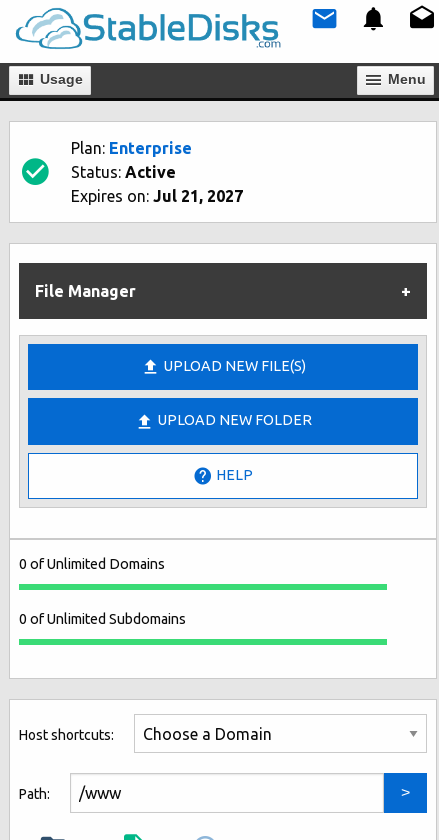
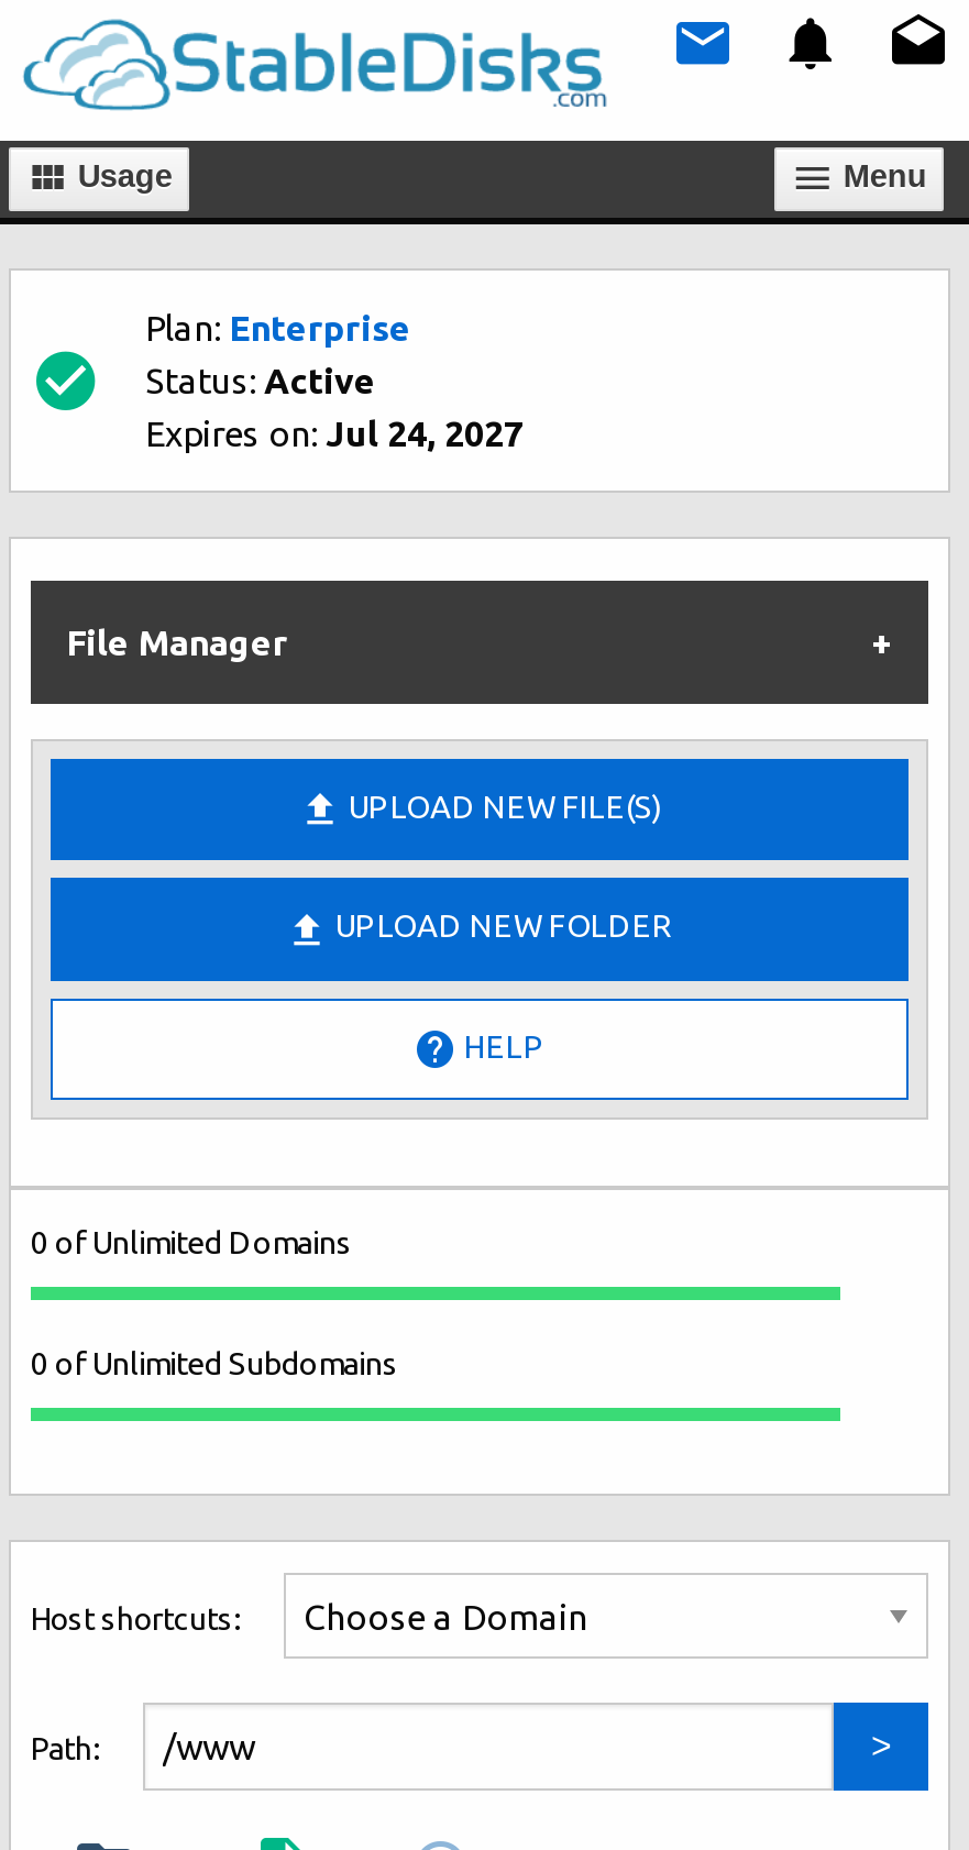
- Expires on: Jul 21, 2027
+ Expires on: Jul 24, 2027
